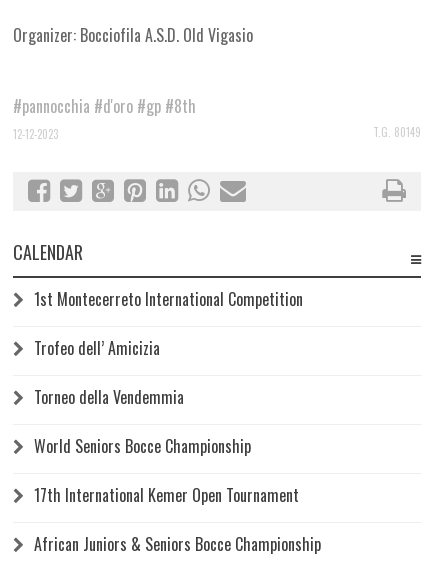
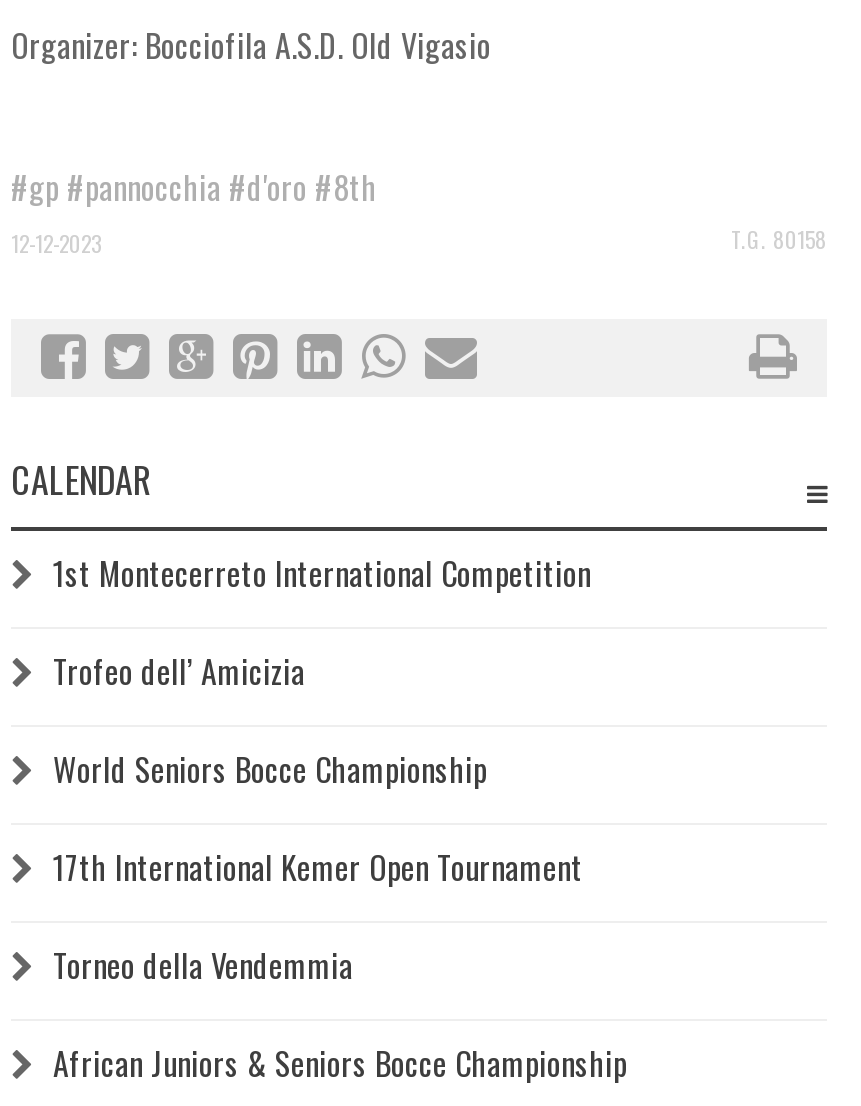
- #pannocchia #d'oro #gp #8th
+ #gp #pannocchia #d'oro #8th

- T.G. 80149
+ T.G. 80158

moved down: Torneo della Vendemmia

moved up: World Seniors Bocce Championship | 17th International Kemer Open Tournament
